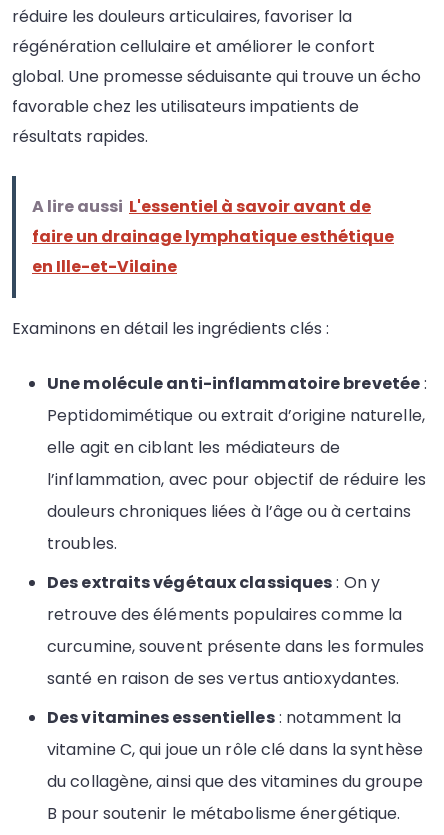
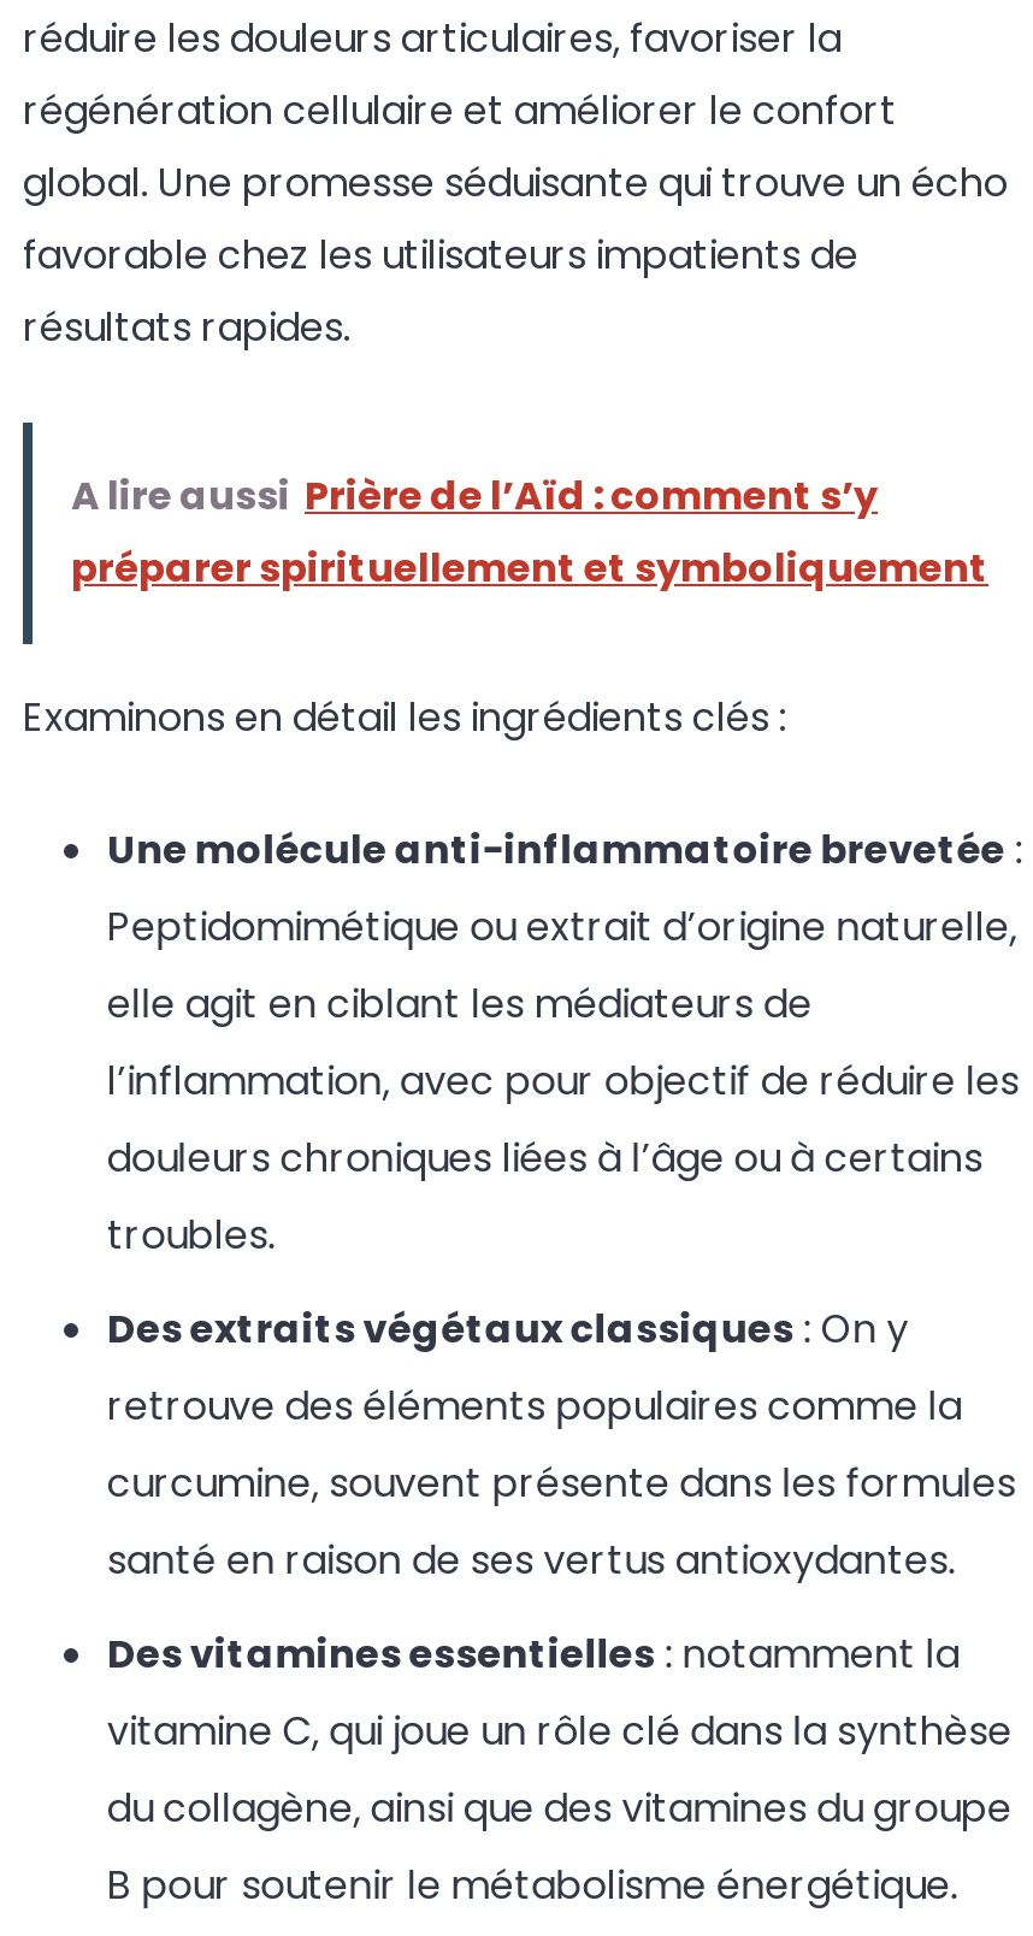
- A lire aussi L'essentiel à savoir avant de
- faire un drainage lymphatique esthétique
- en Ille-et-Vilaine
+ A lire aussi Prière de l’Aïd : comment s’y
+ préparer spirituellement et symboliquement
